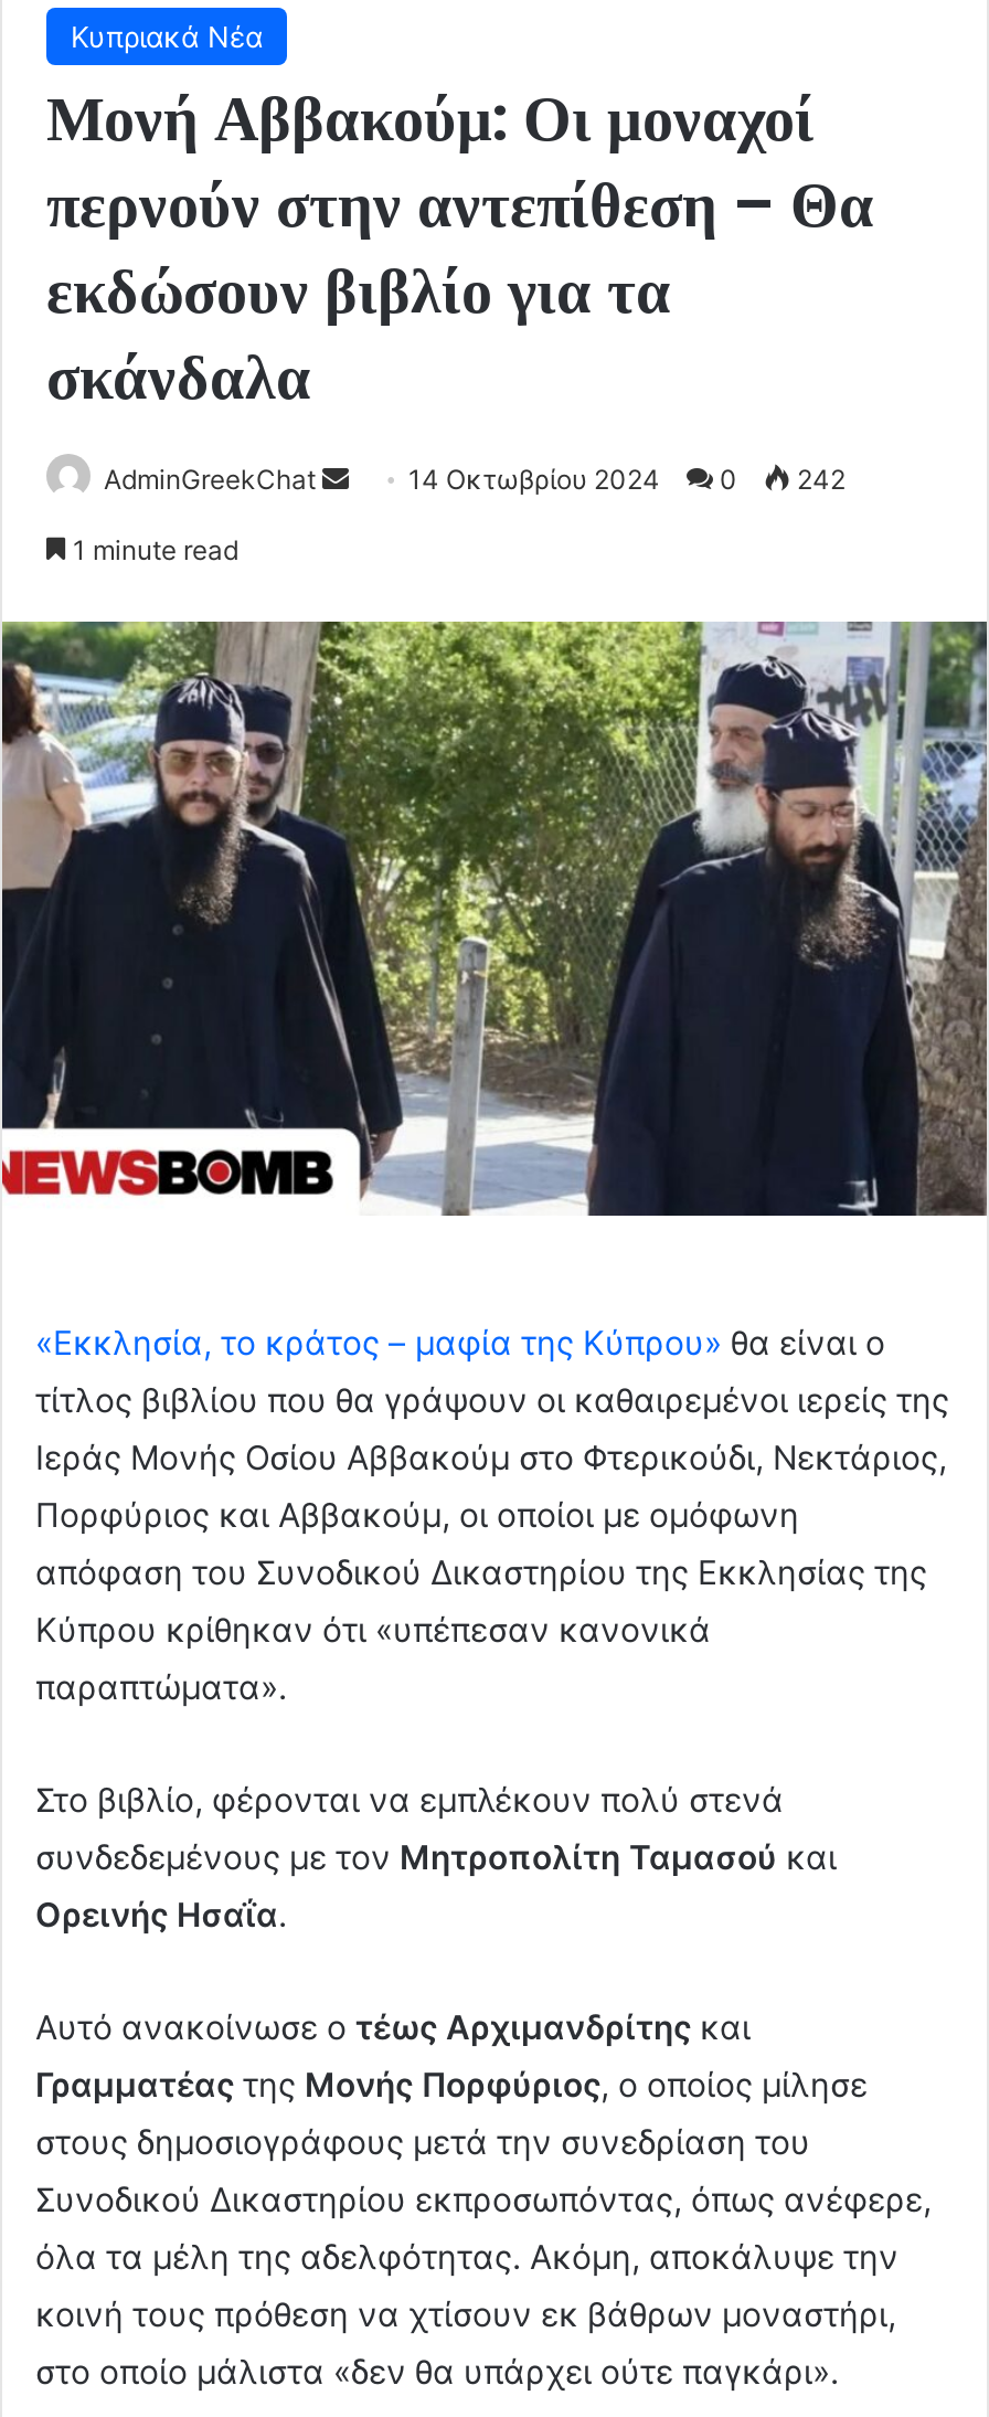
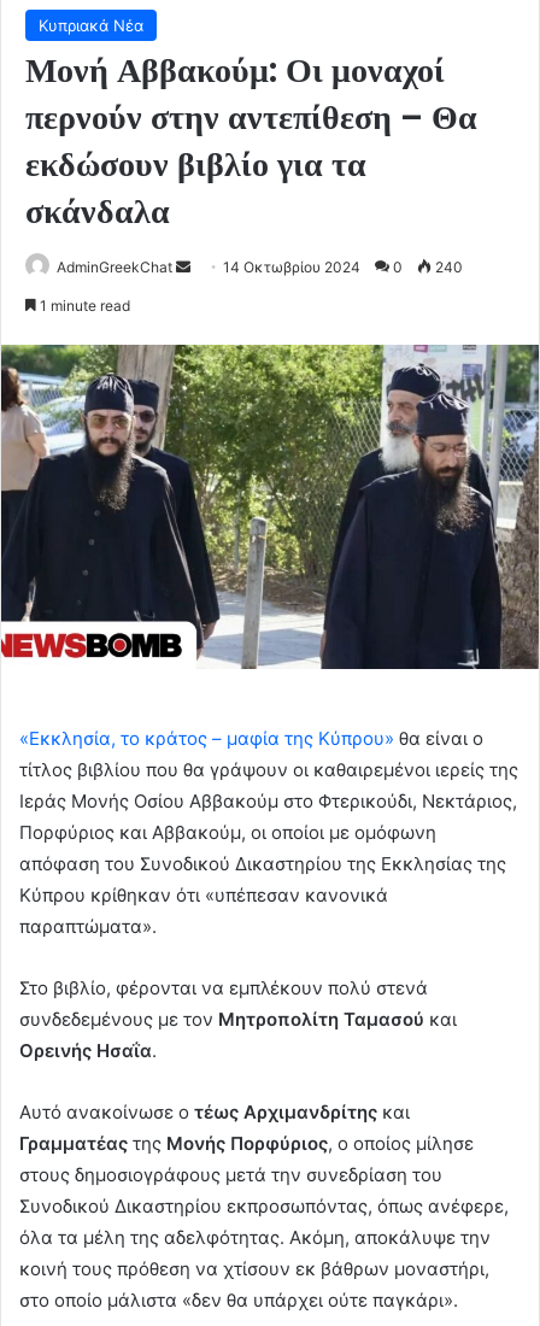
- 242
+ 240
